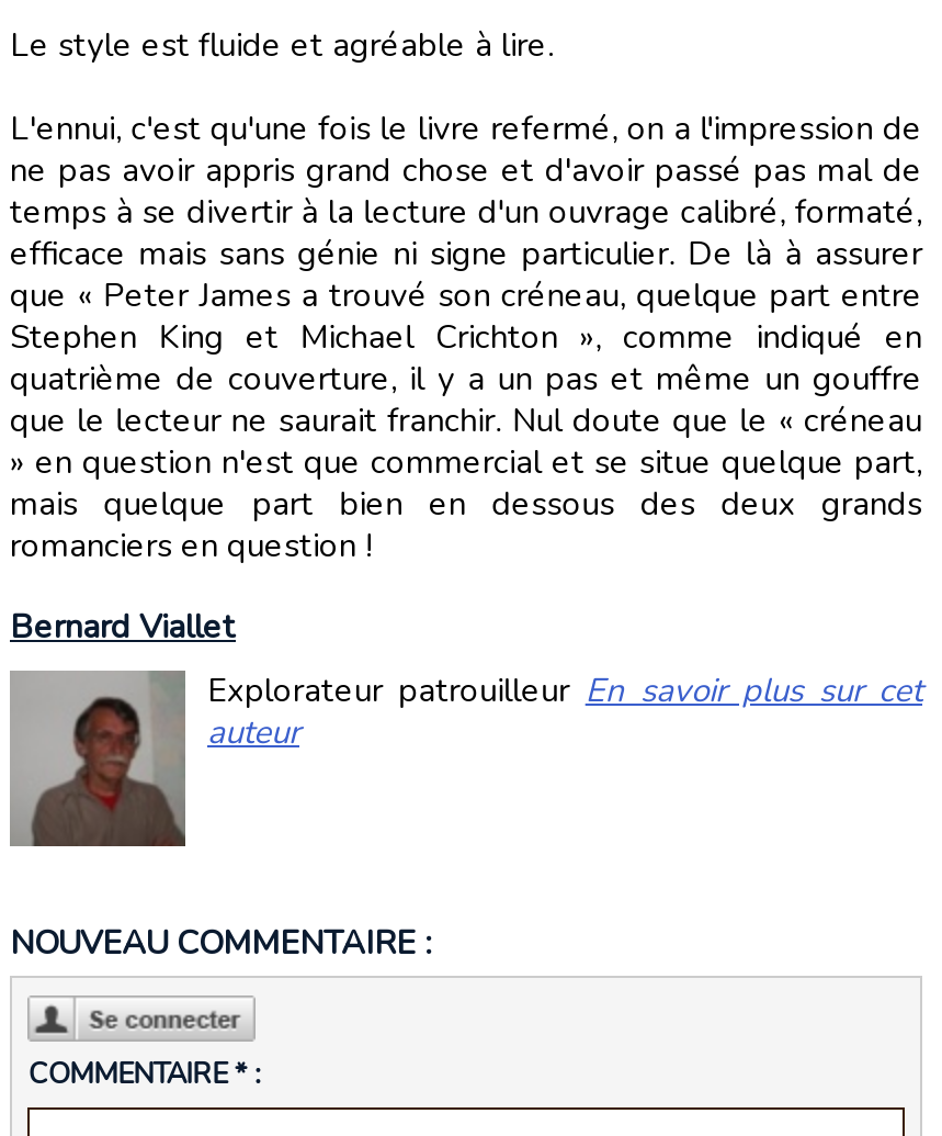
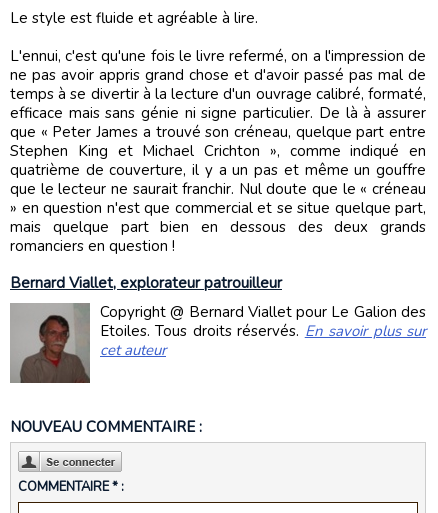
- Bernard Viallet
- Explorateur patrouilleur En savoir plus sur cet
- auteur
+ Bernard Viallet, explorateur patrouilleur
+ Copyright @ Bernard Viallet pour Le Galion des
+ Etoiles. Tous droits réservés. En savoir plus sur
+ cet auteur
